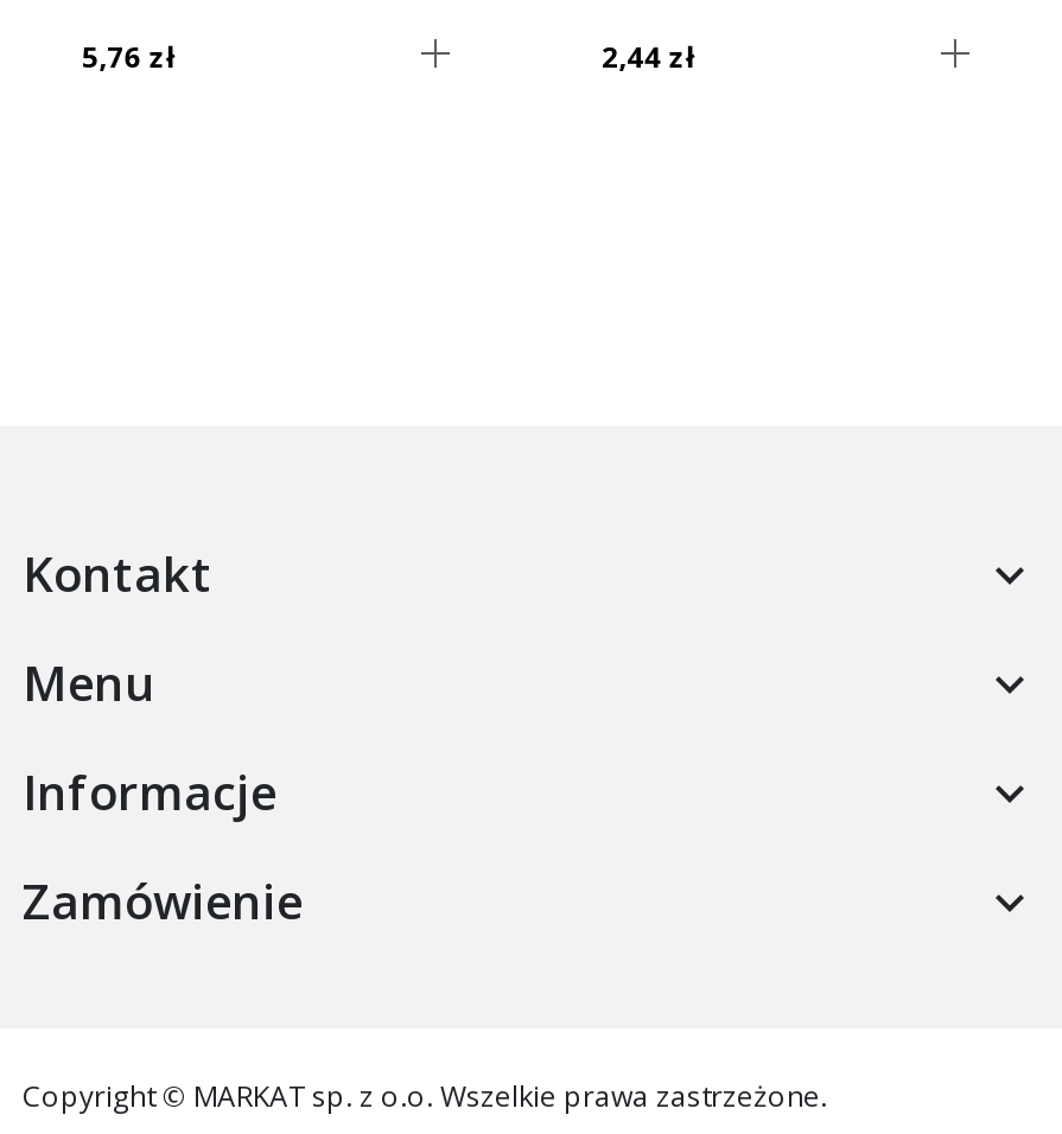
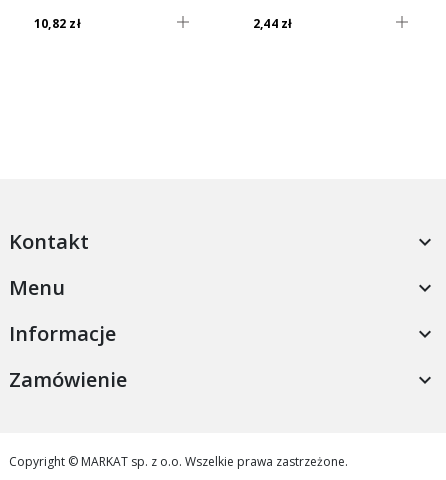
- 5,76 zł
+ 10,82 zł
